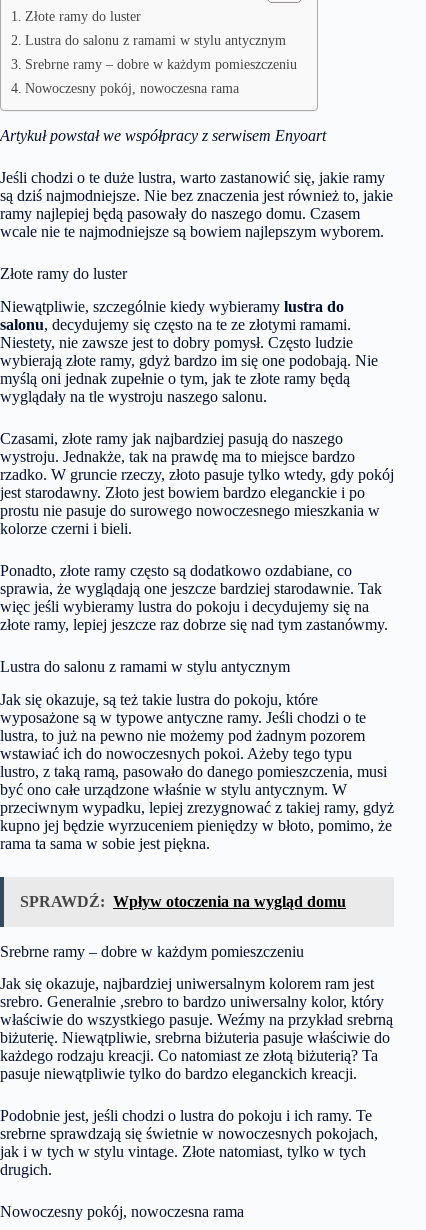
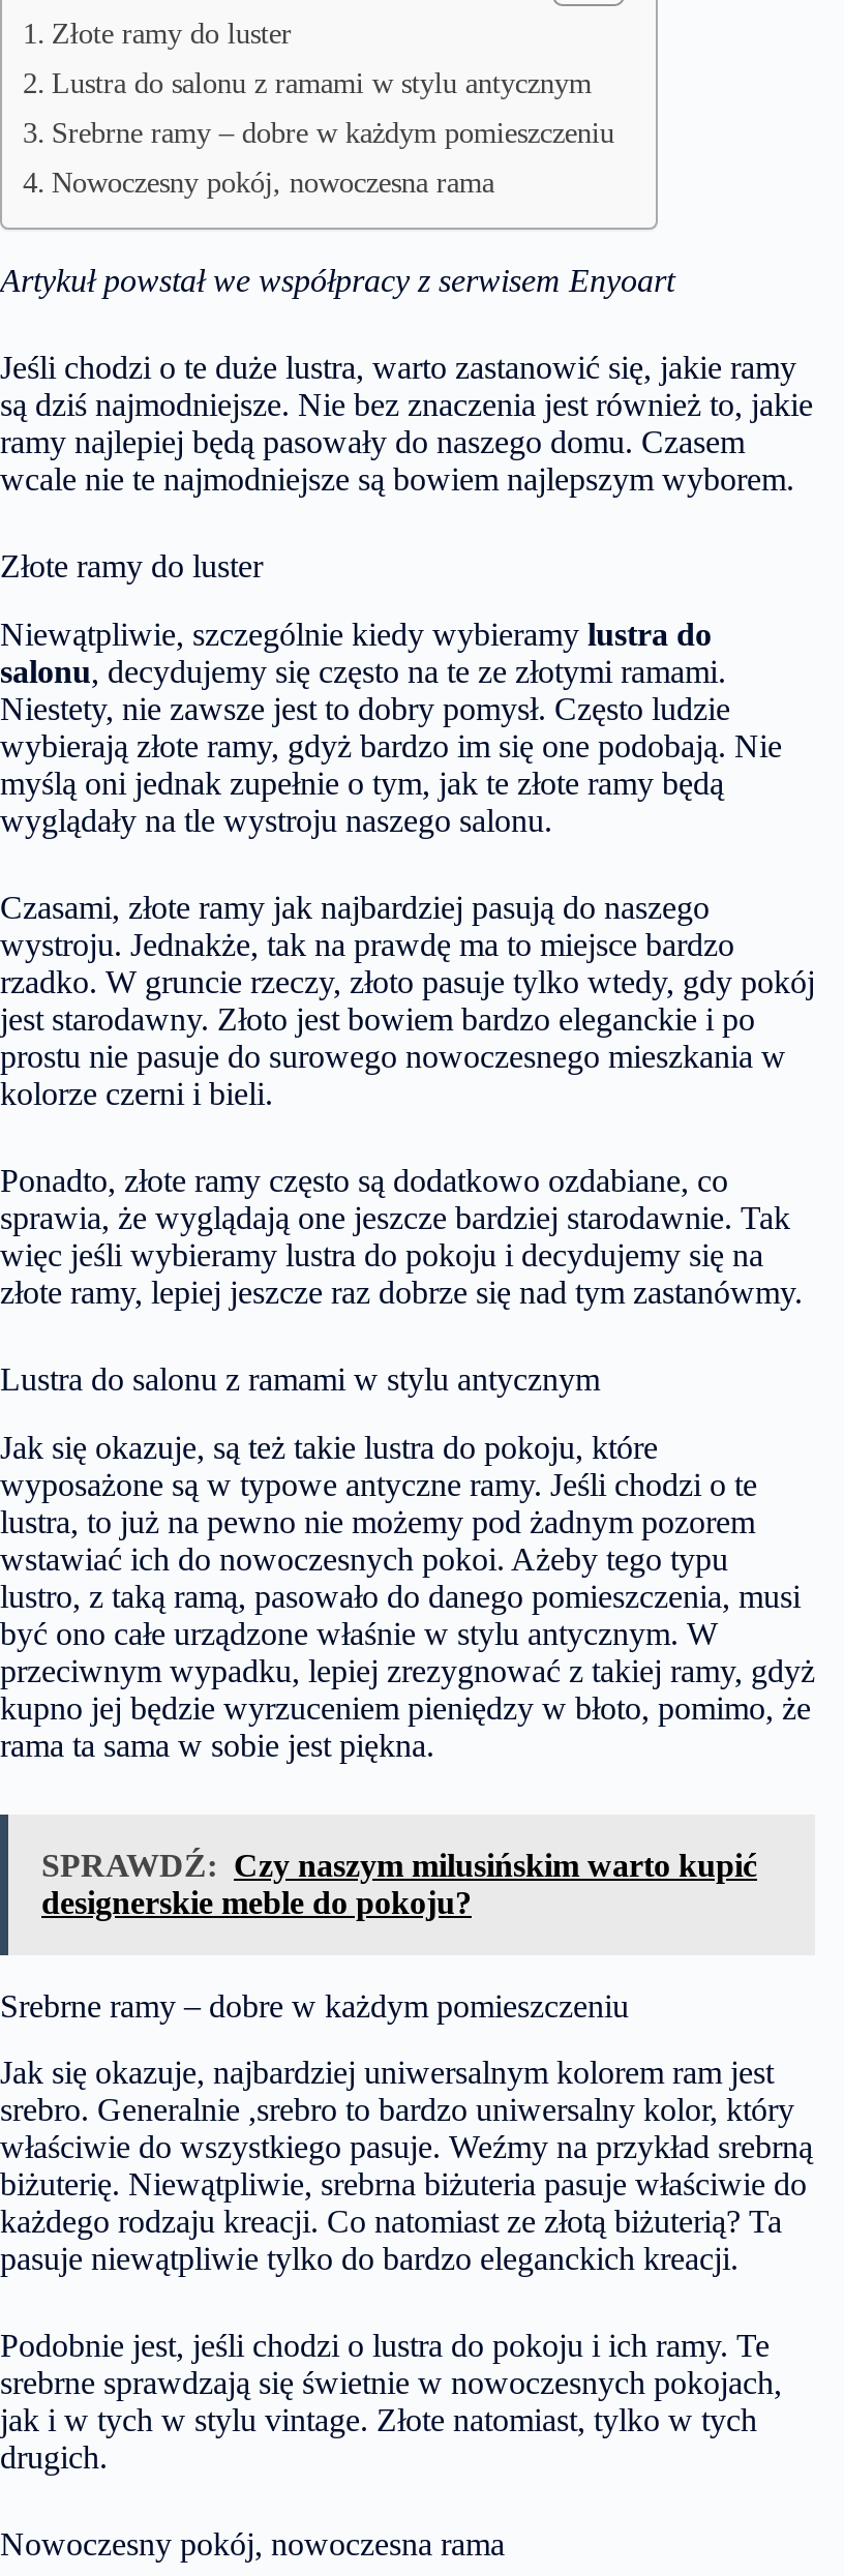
- SPRAWDŹ: Wpływ otoczenia na wygląd domu
+ SPRAWDŹ: Czy naszym milusińskim warto kupić
+ designerskie meble do pokoju?
